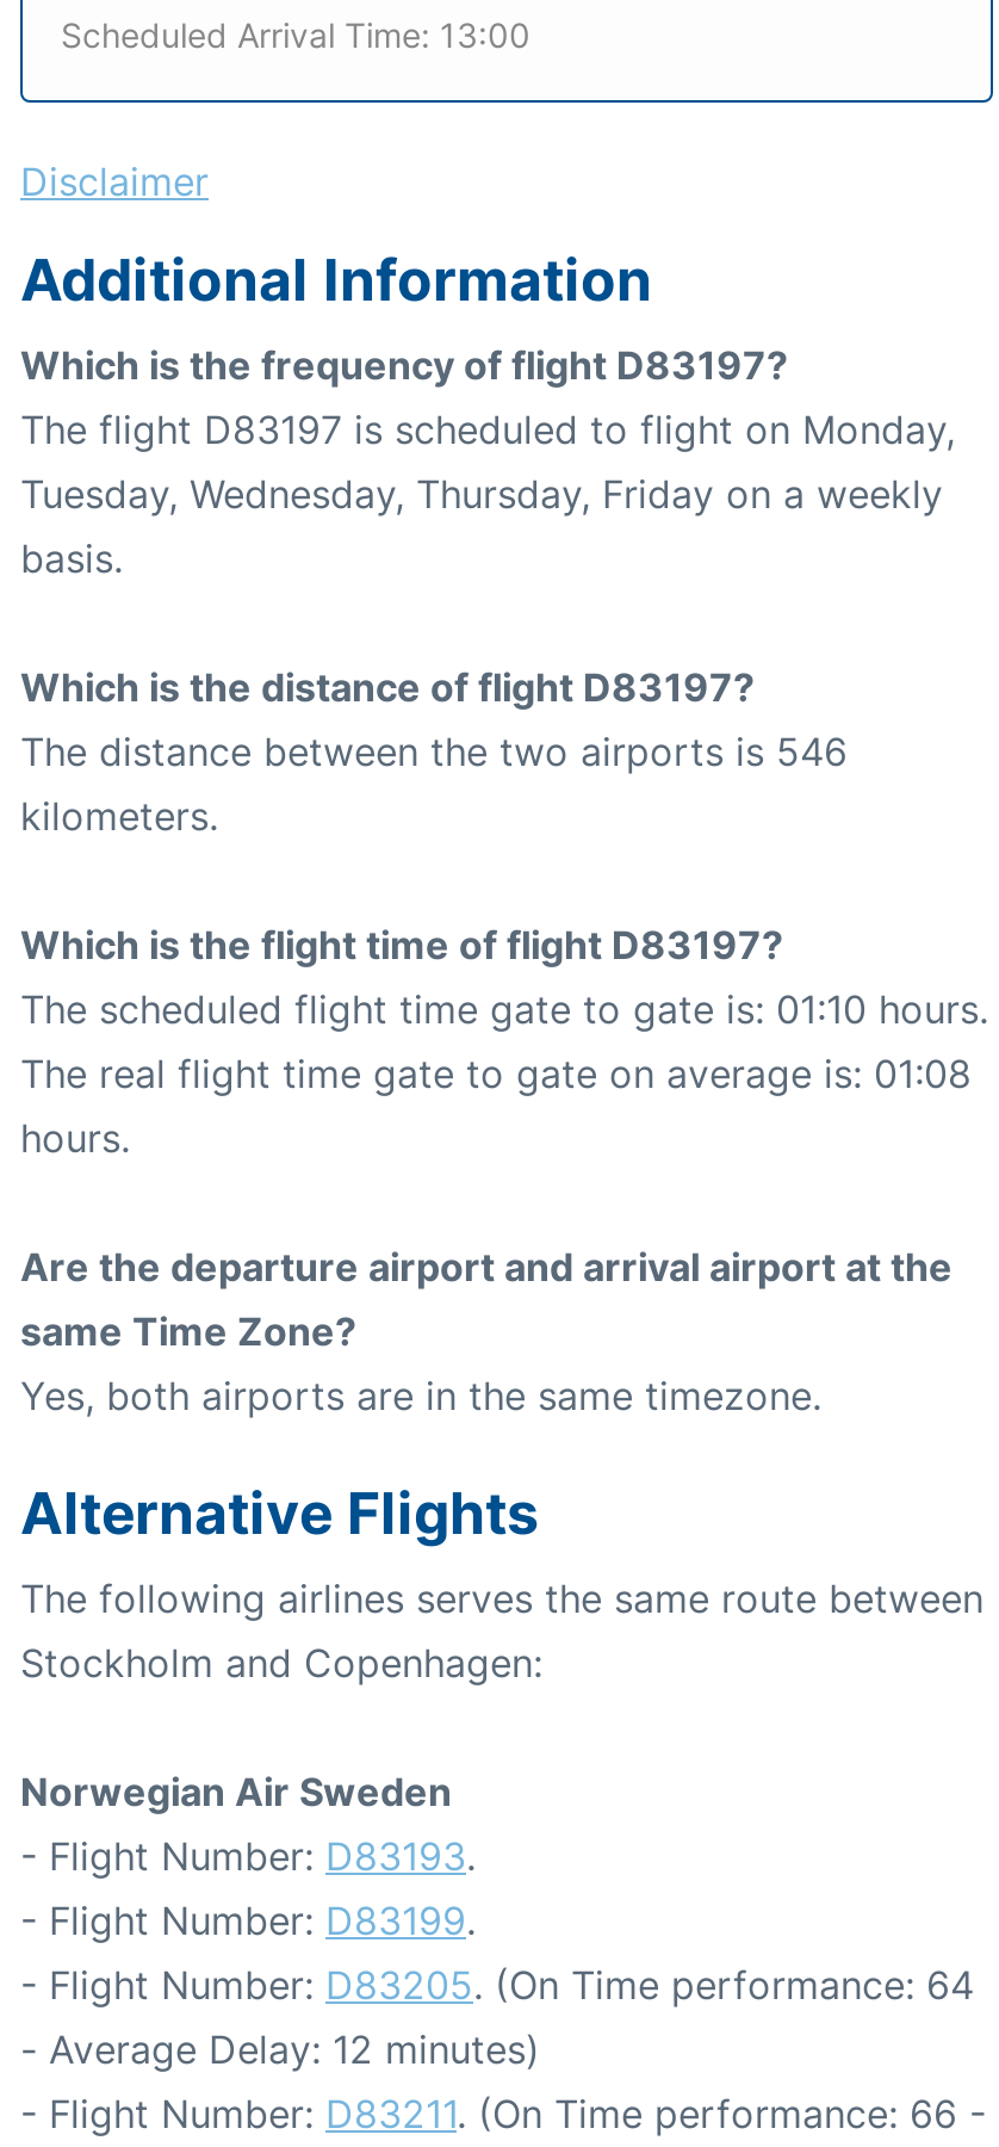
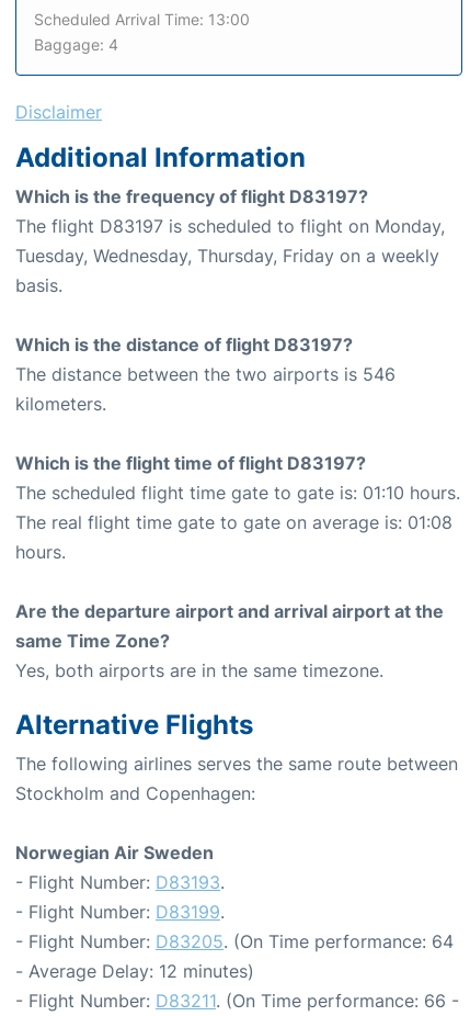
+ Baggage: 4
